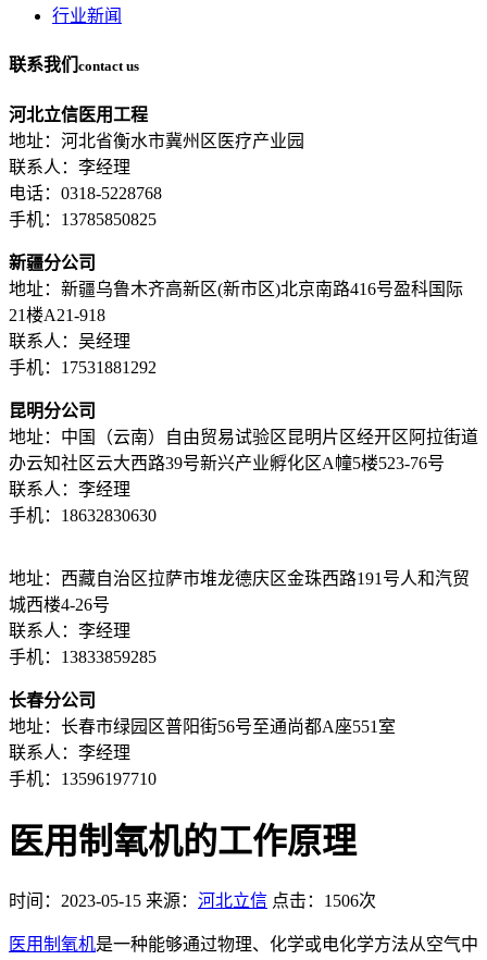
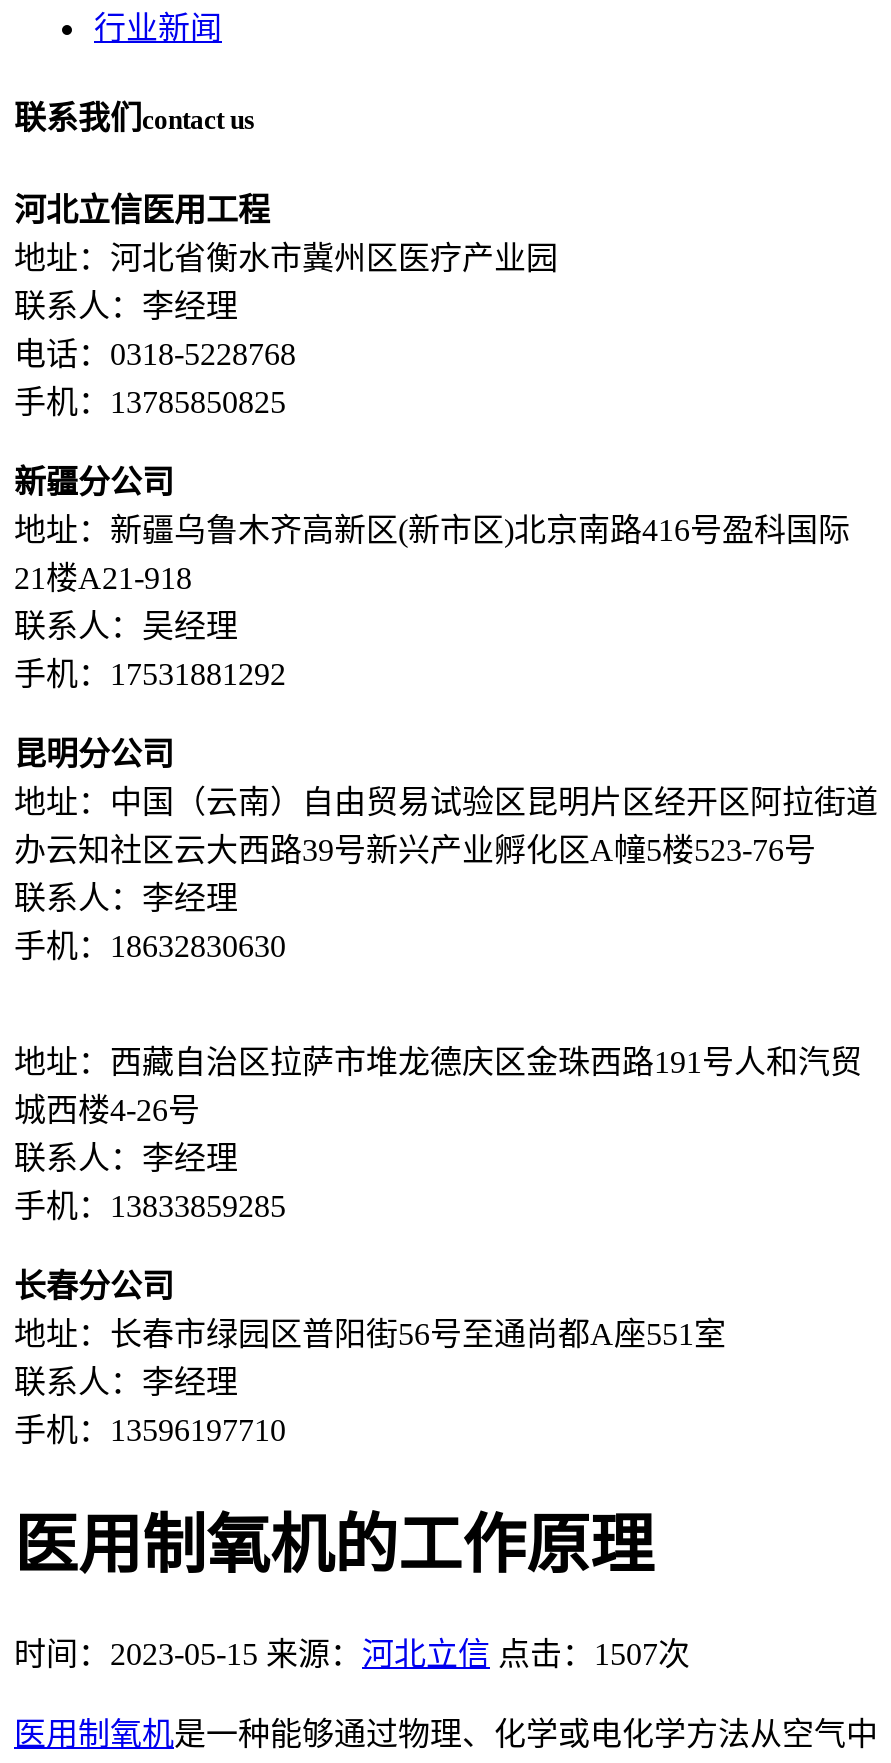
- 时间：2023-05-15 来源：河北立信 点击：1506次
+ 时间：2023-05-15 来源：河北立信 点击：1507次
